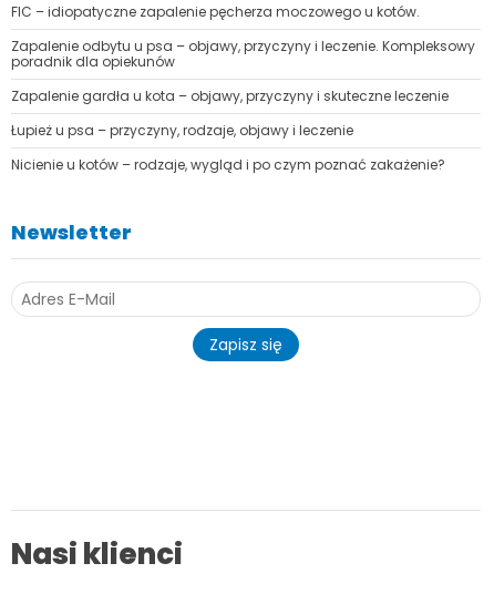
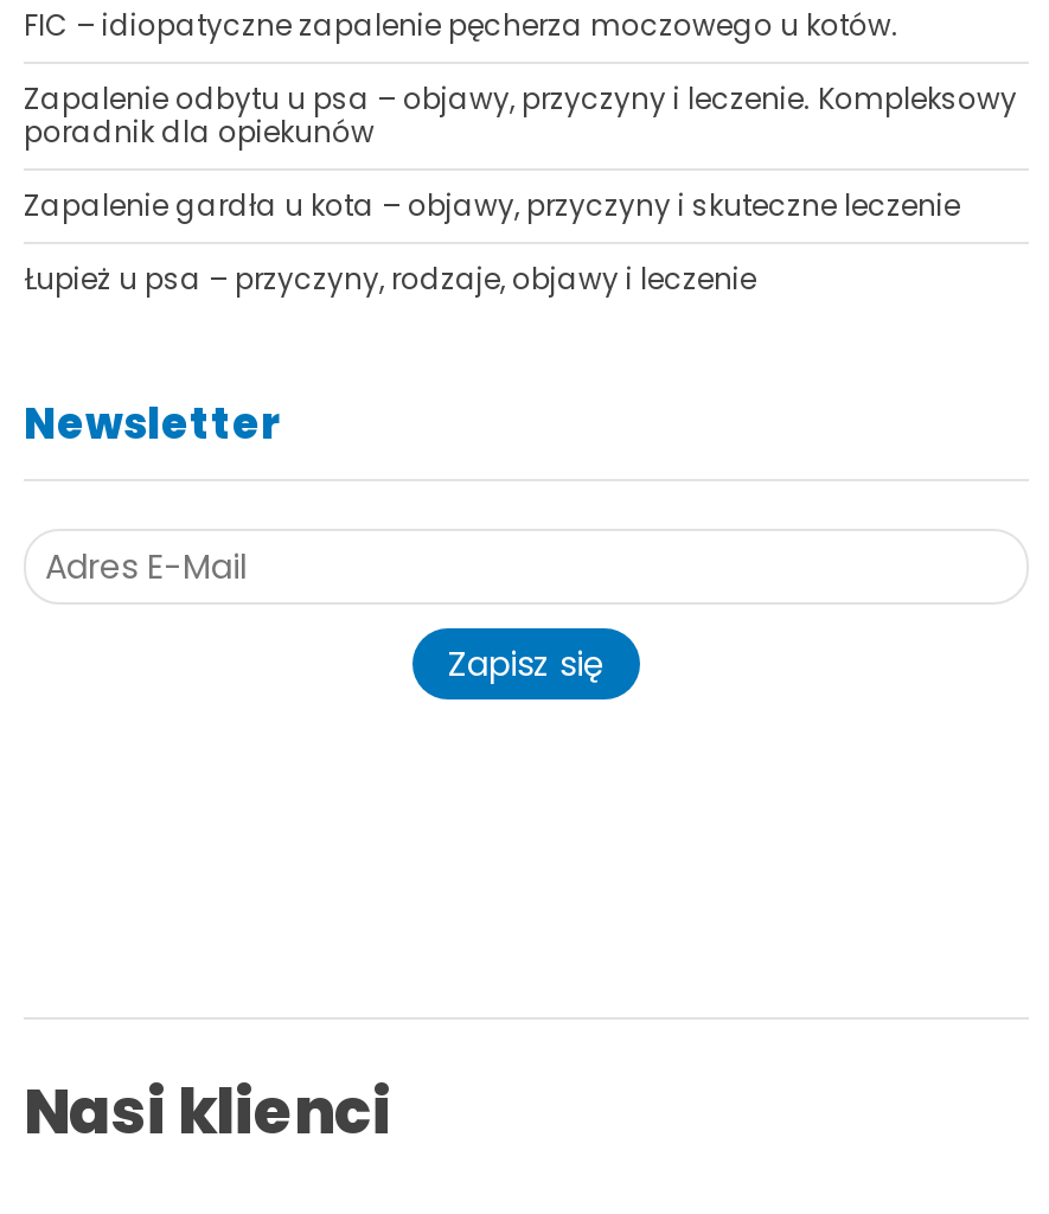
- Nicienie u kotów – rodzaje, wygląd i po czym poznać zakażenie?
